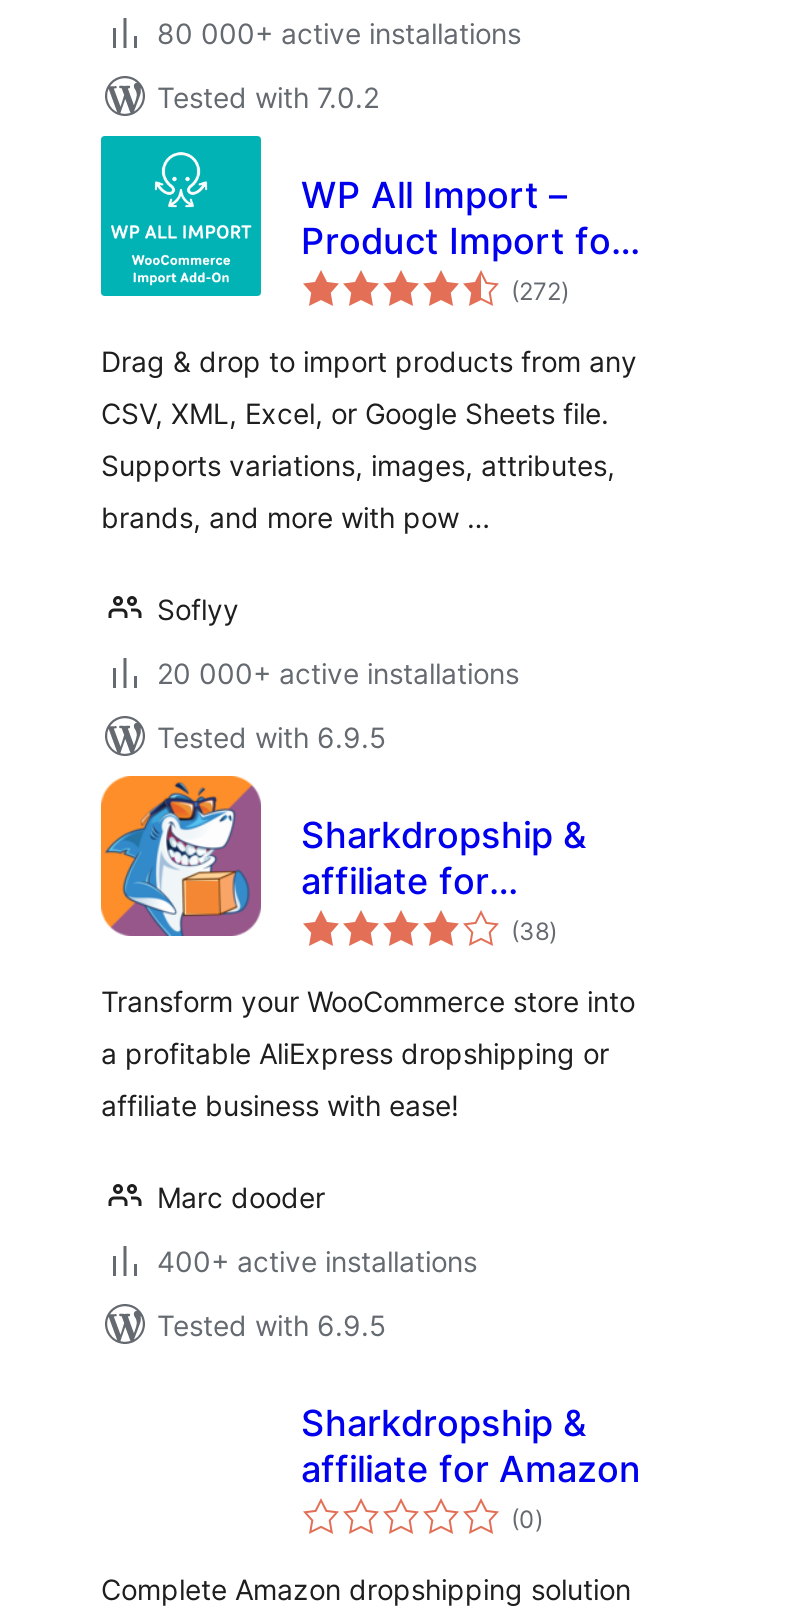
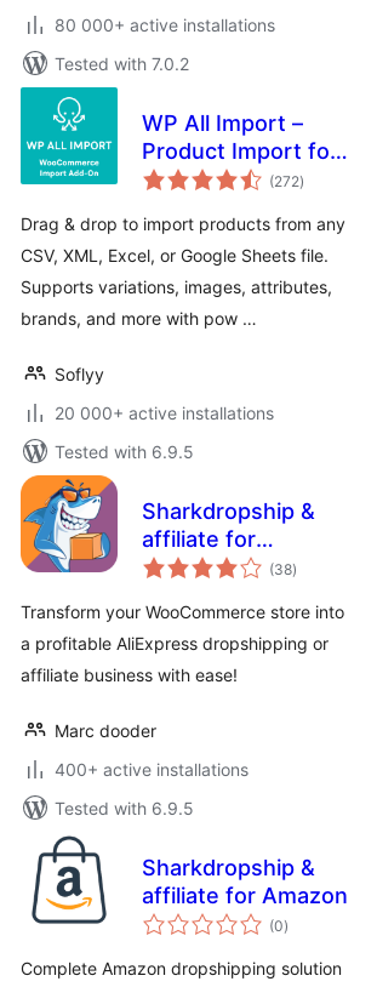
+ [image]
